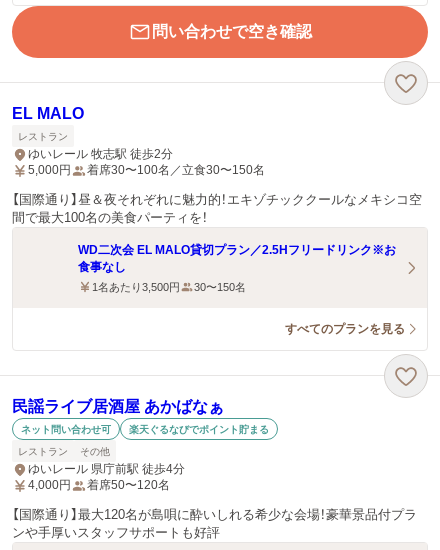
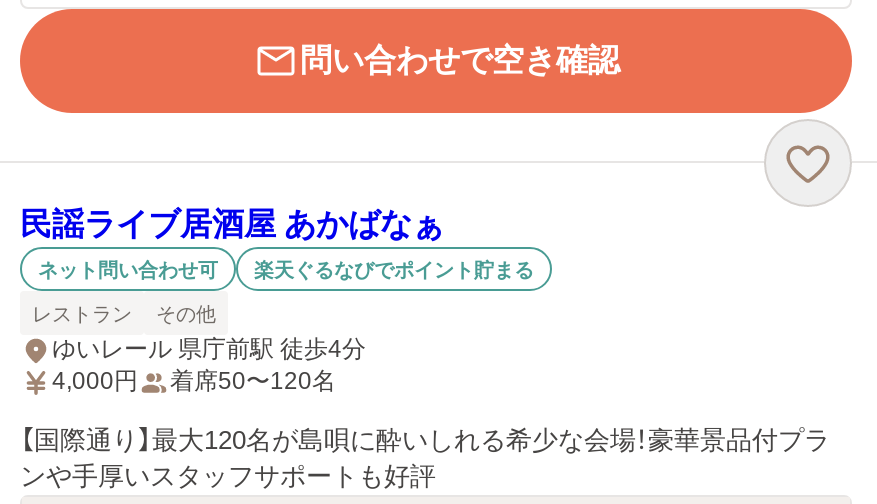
- EL MALO
- レストラン
- ゆいレール 牧志駅 徒歩2分
- 5,000円
- 着席30〜100名／立食30〜150名
- 【国際通り】昼＆夜それぞれに魅力的！エキゾチッククールなメキシコ空
- 間で最大100名の美食パーティを！
- WD二次会 EL MALO貸切プラン／2.5Hフリードリンク※お
- 食事なし
- 1名あたり3,500円
- 30〜150名
- すべてのプランを見る
